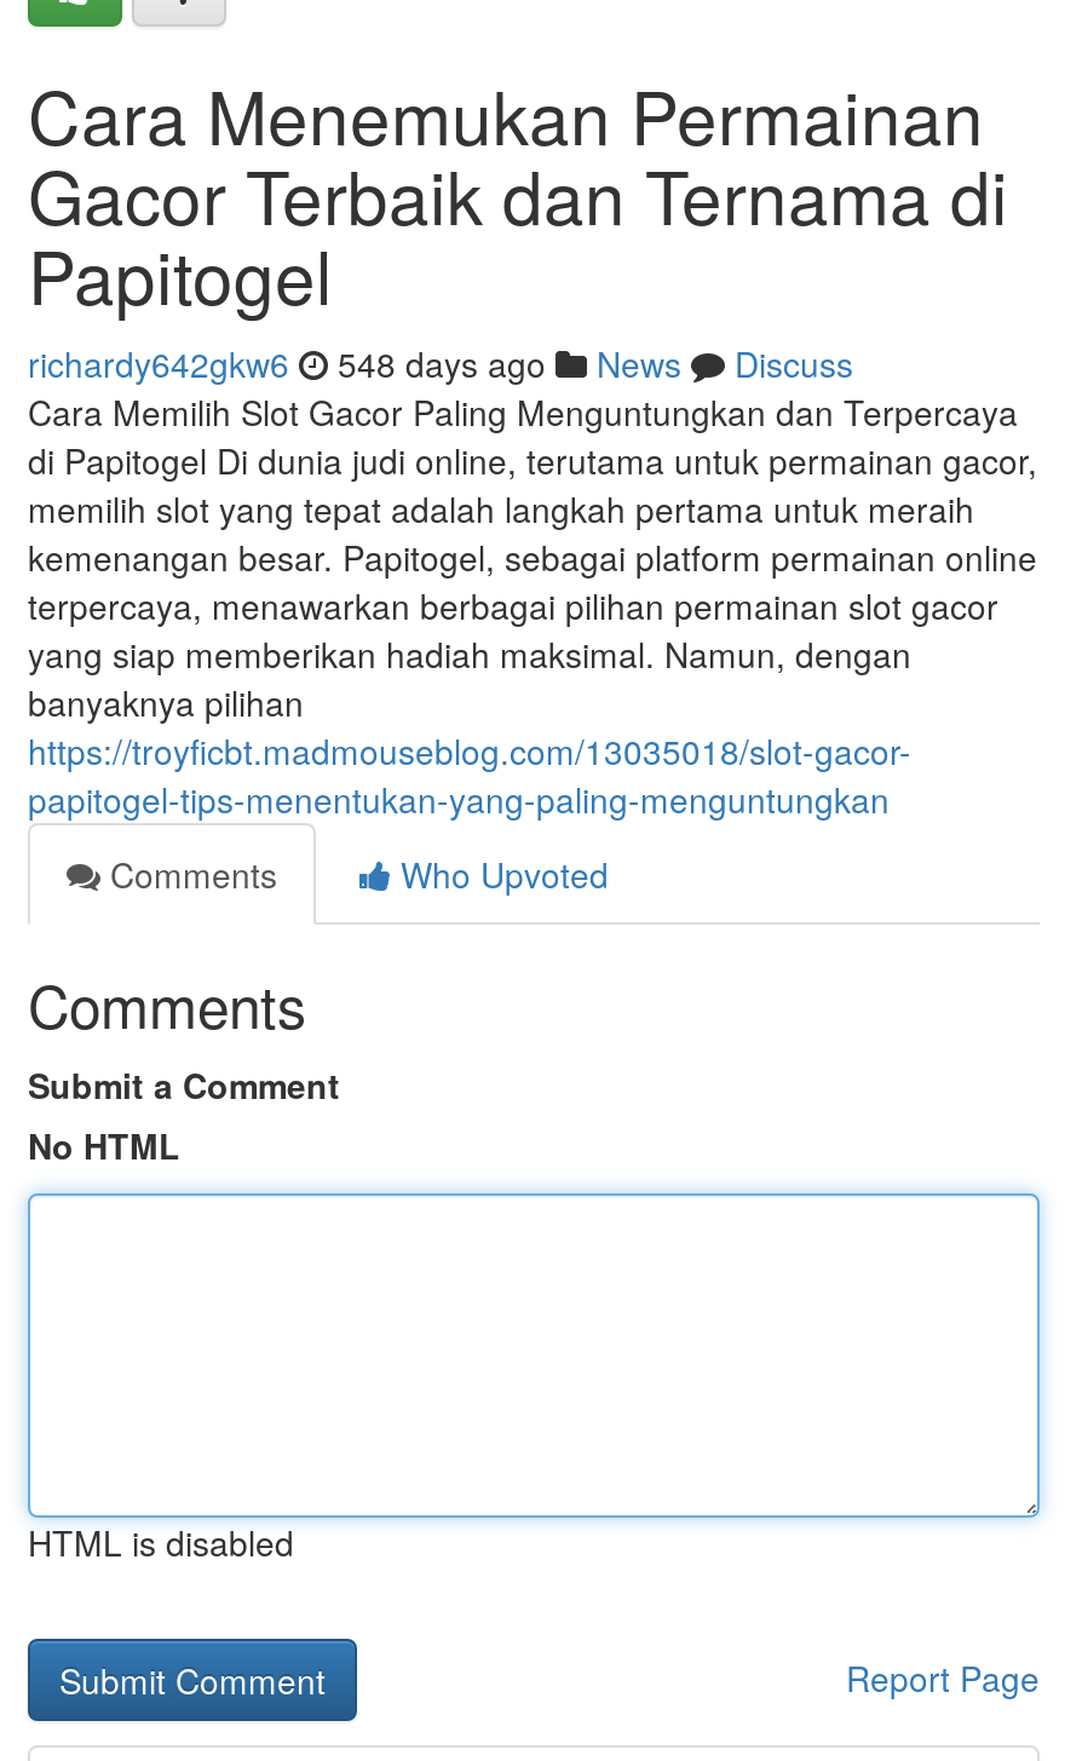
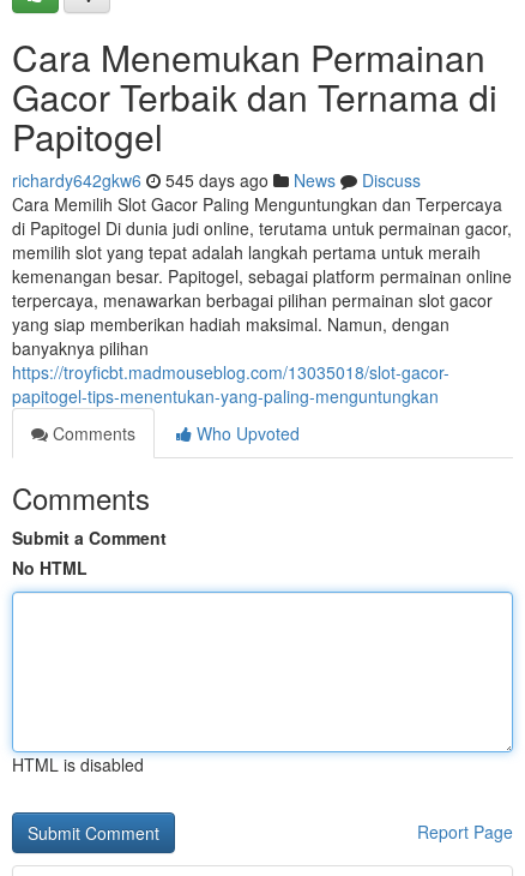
- richardy642gkw6 548 days ago News Discuss
+ richardy642gkw6 545 days ago News Discuss
